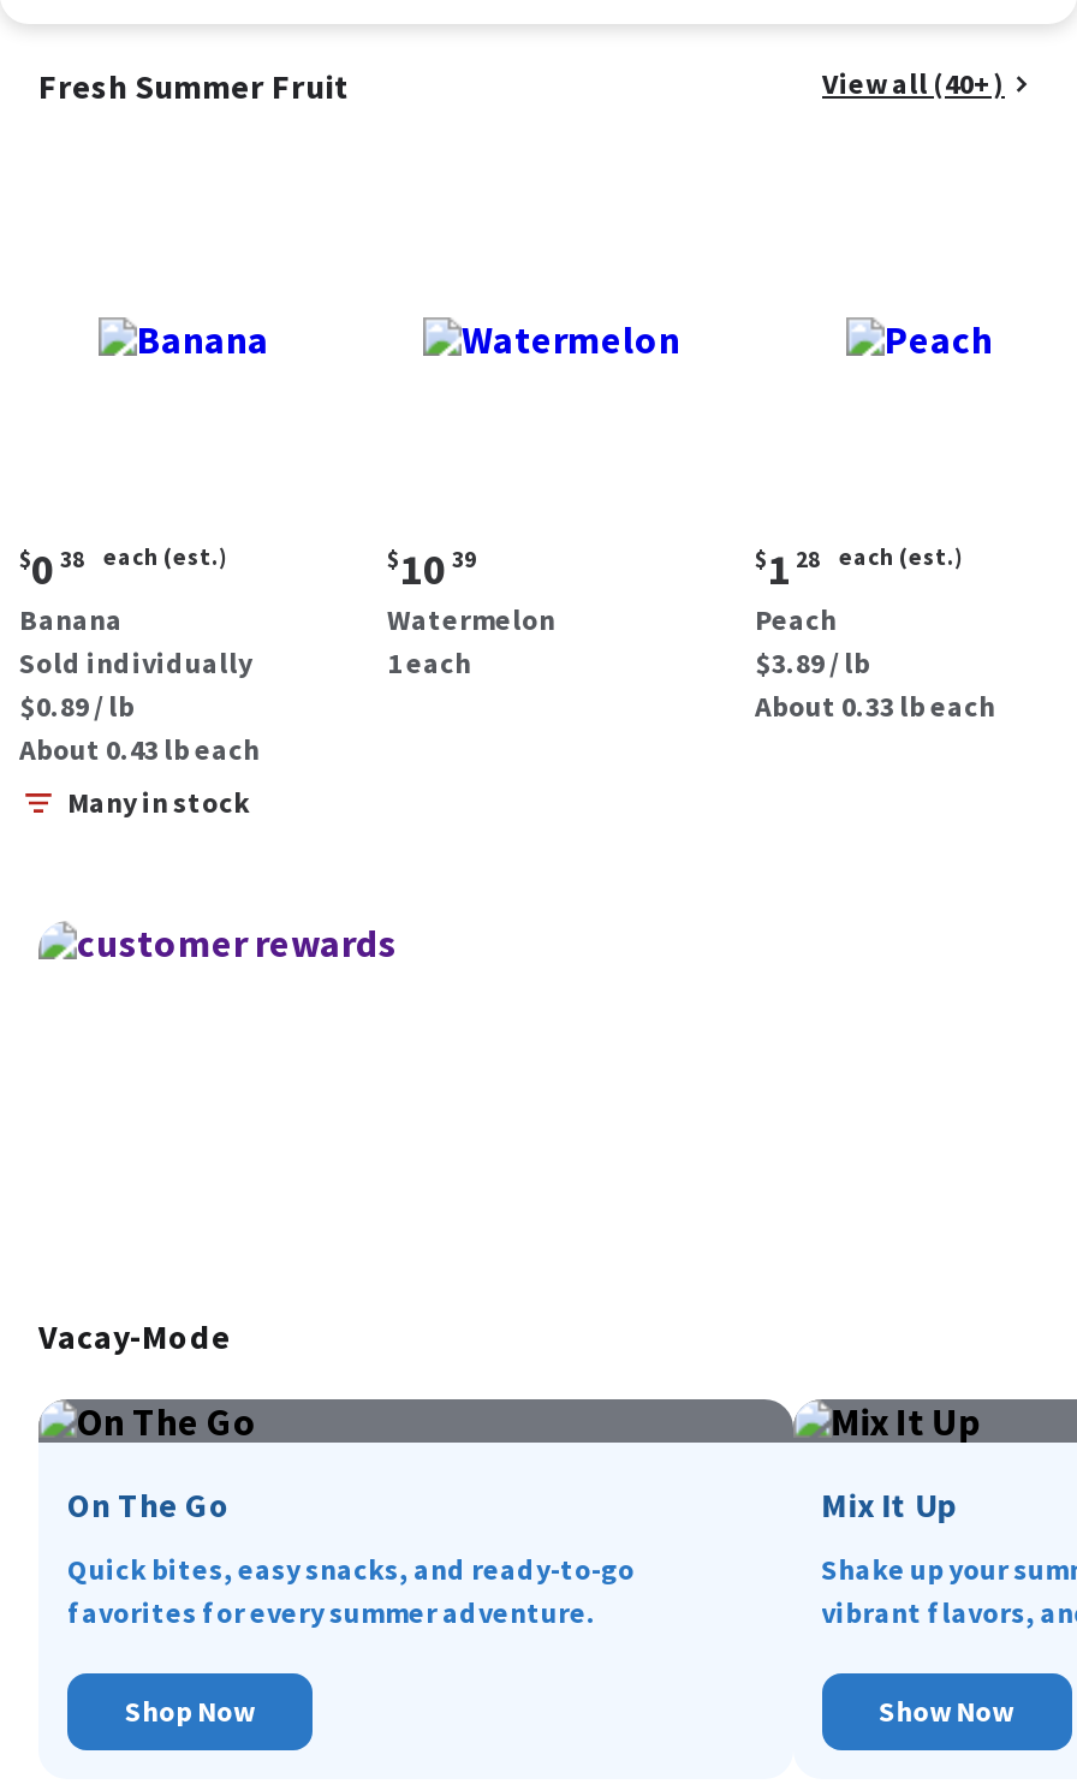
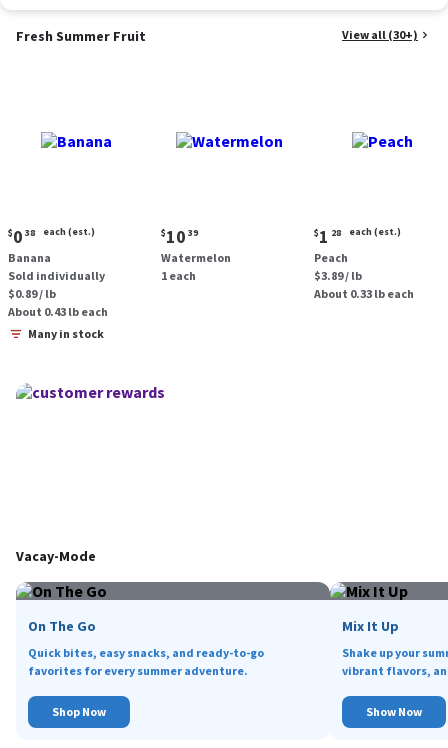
- View all (40+)
+ View all (30+)
